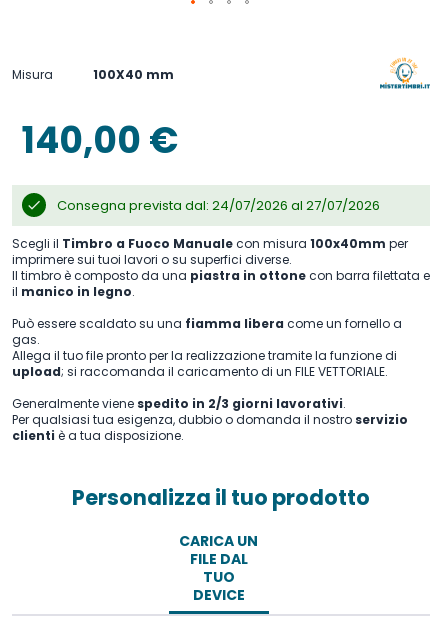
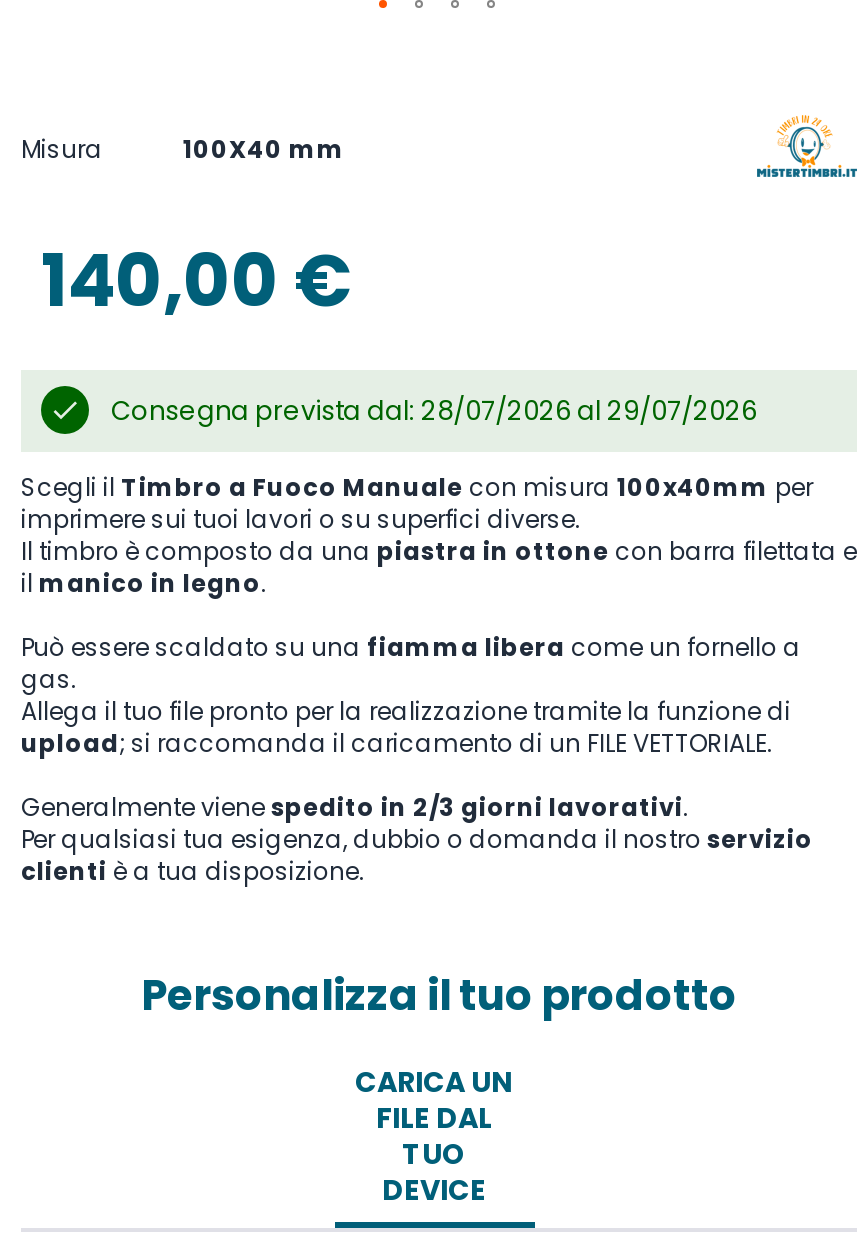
- Consegna prevista dal: 24/07/2026 al 27/07/2026
+ Consegna prevista dal: 28/07/2026 al 29/07/2026
